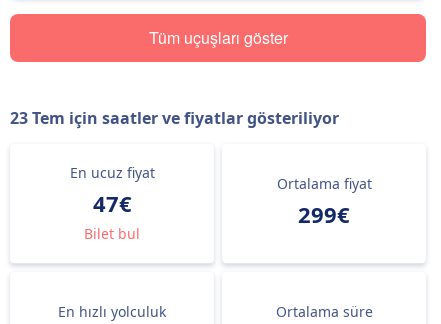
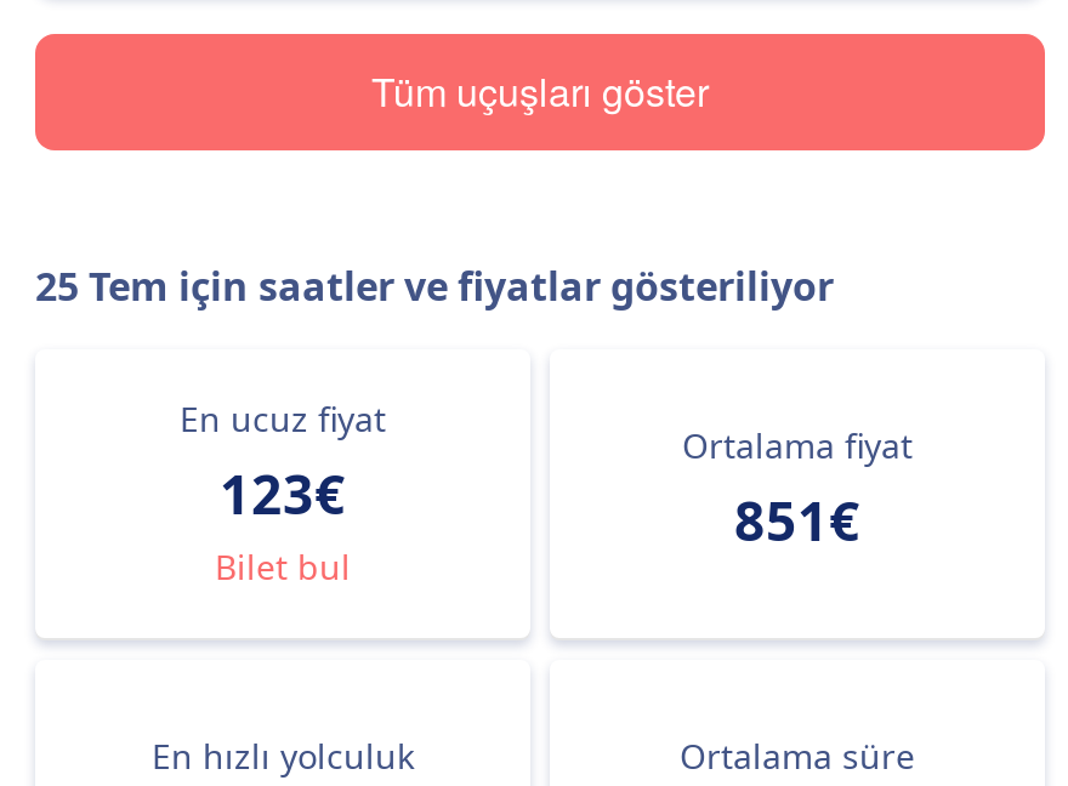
- 23 Tem için saatler ve fiyatlar gösteriliyor
+ 25 Tem için saatler ve fiyatlar gösteriliyor

- 47€
+ 123€

- 299€
+ 851€
